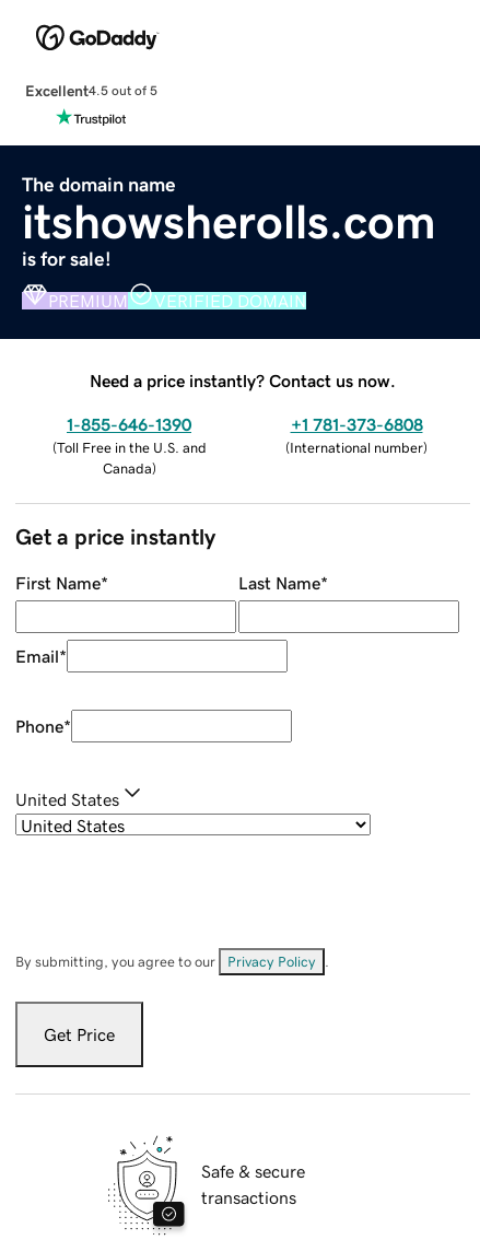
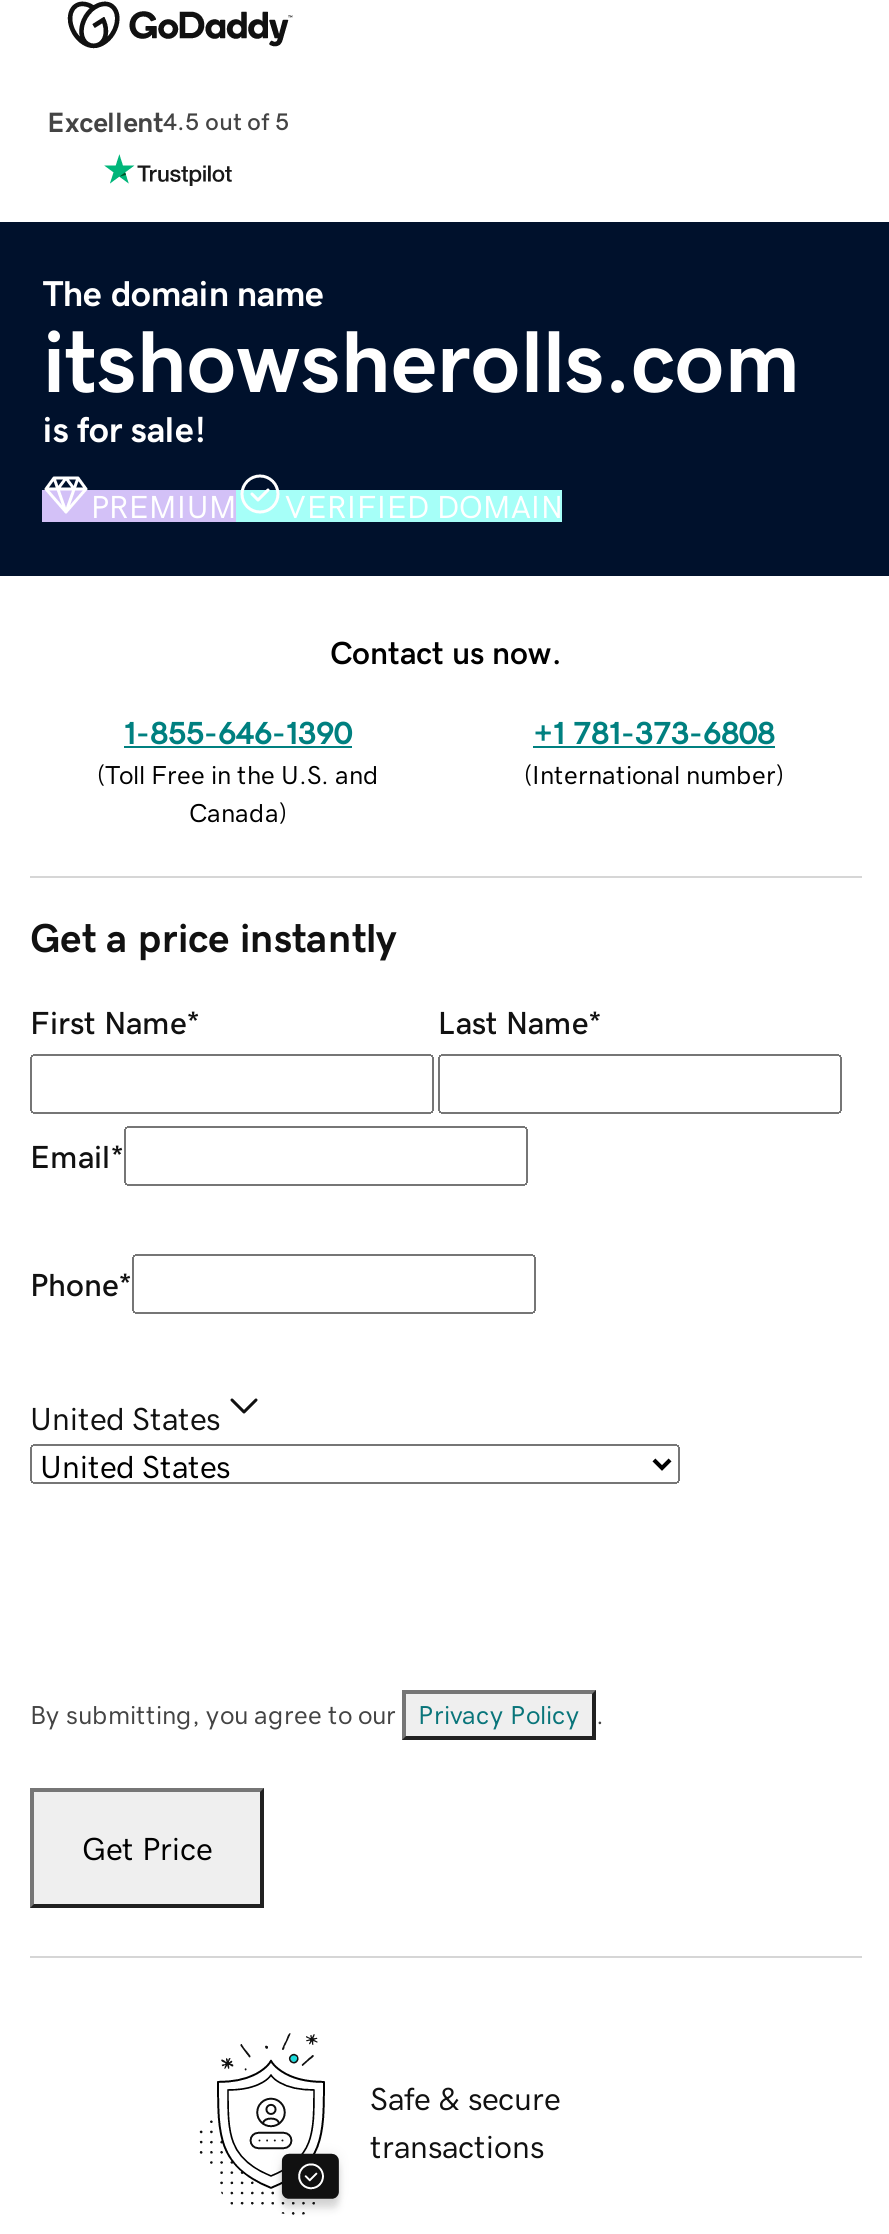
- Need a price instantly? Contact us now.
+ Contact us now.
